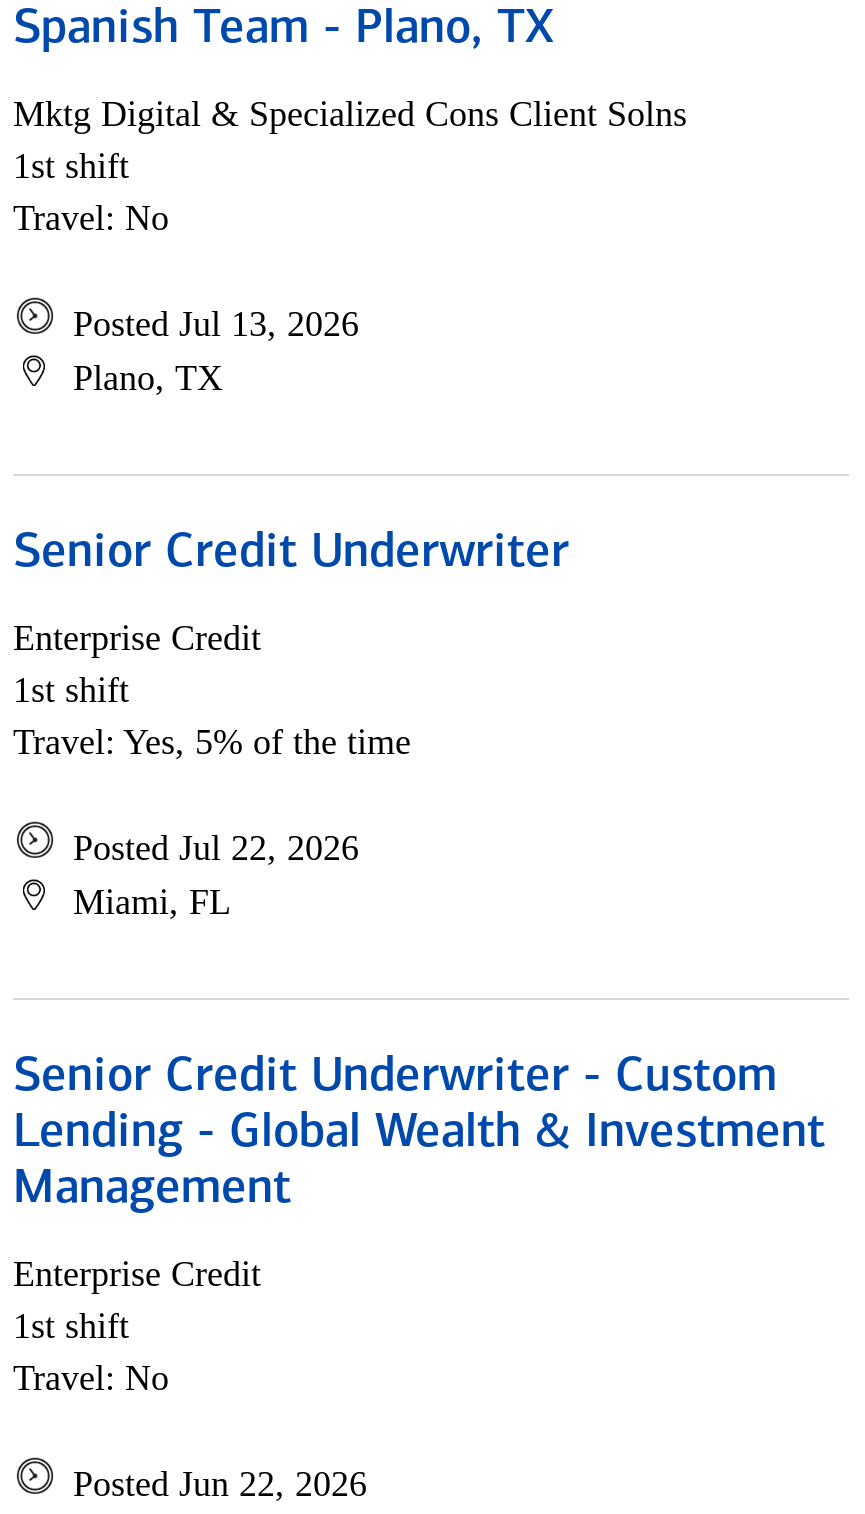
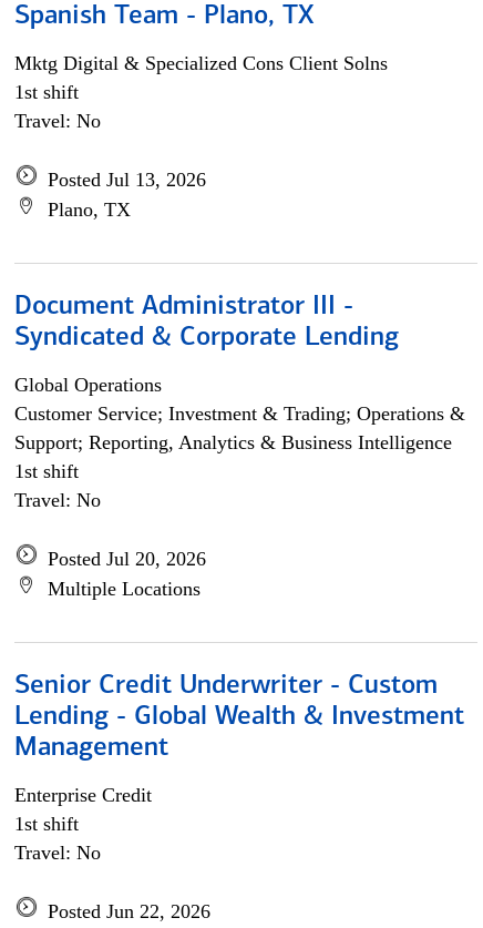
- Senior Credit Underwriter
+ Document Administrator III -
+ Syndicated & Corporate Lending

- Enterprise Credit
+ Global Operations
+ Customer Service; Investment & Trading; Operations &
+ Support; Reporting, Analytics & Business Intelligence

- Travel: Yes, 5% of the time
+ Travel: No

- Posted Jul 22, 2026
- Miami, FL
+ Posted Jul 20, 2026
+ Multiple Locations
